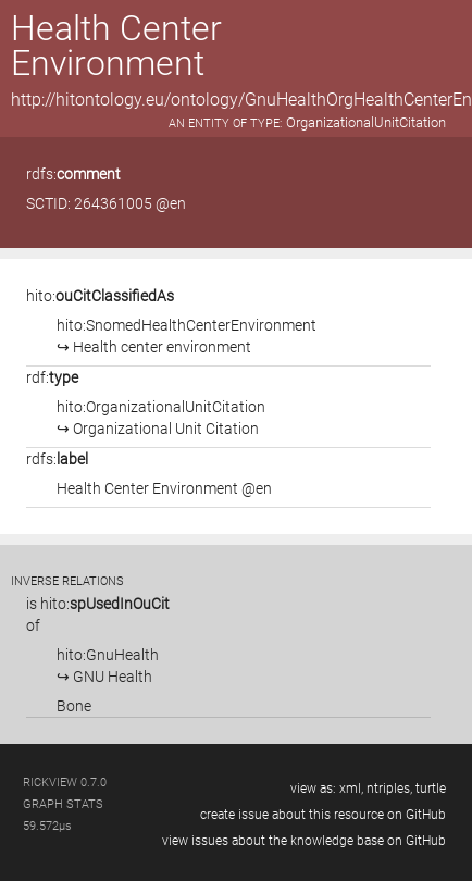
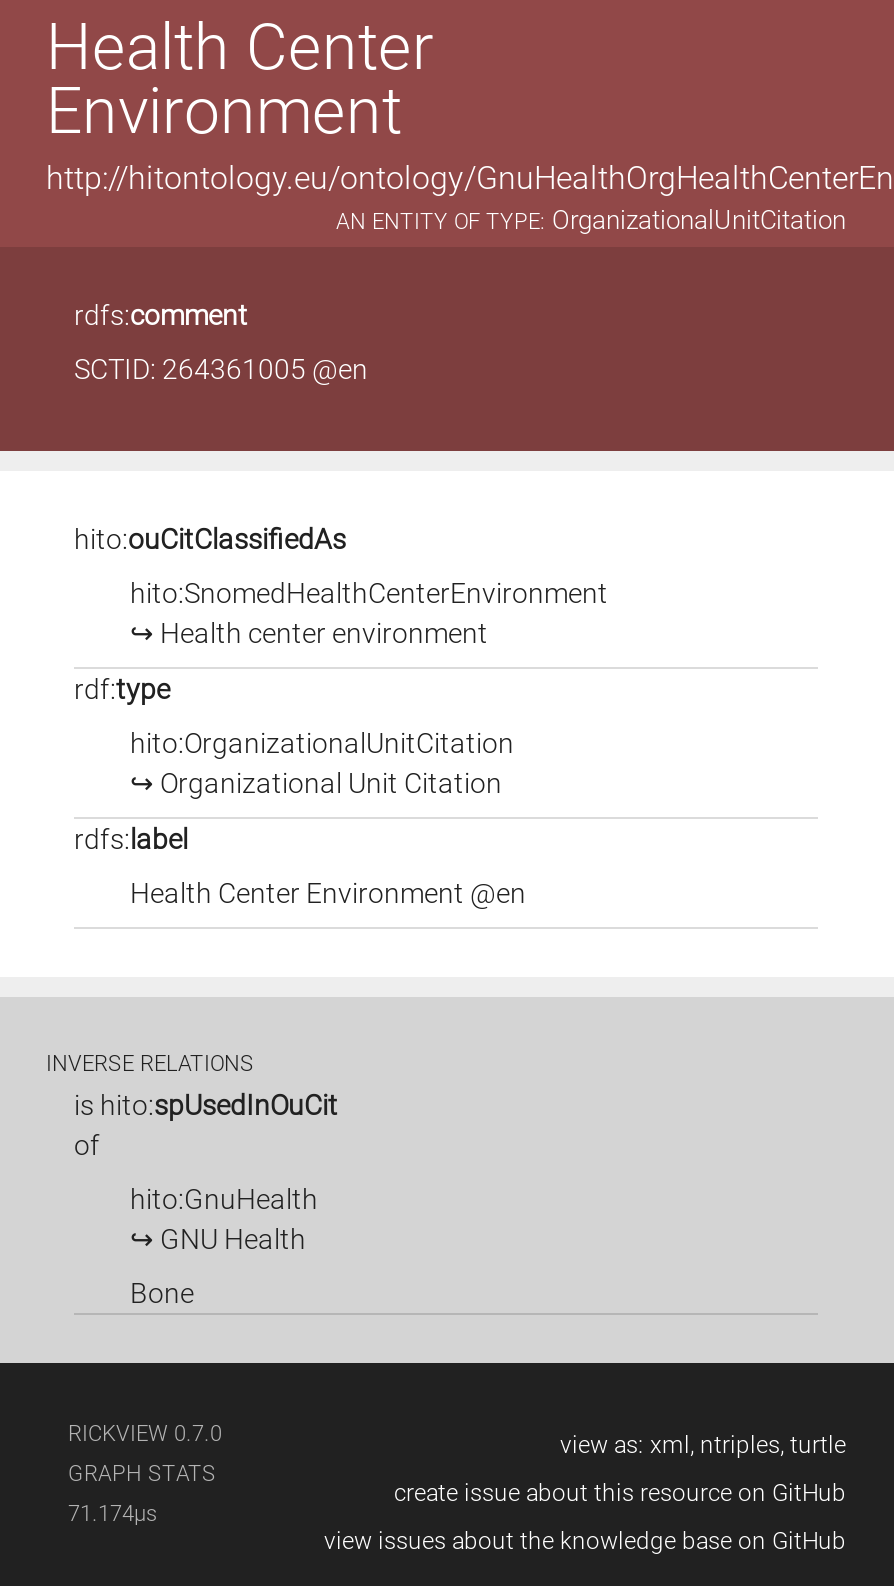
- 59.572µs
+ 71.174µs
